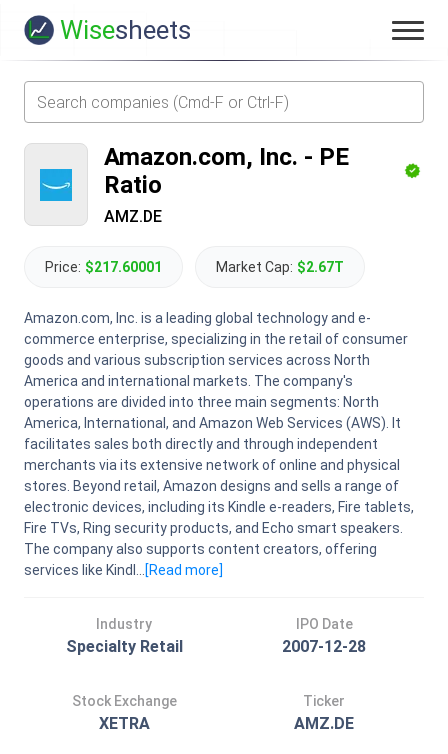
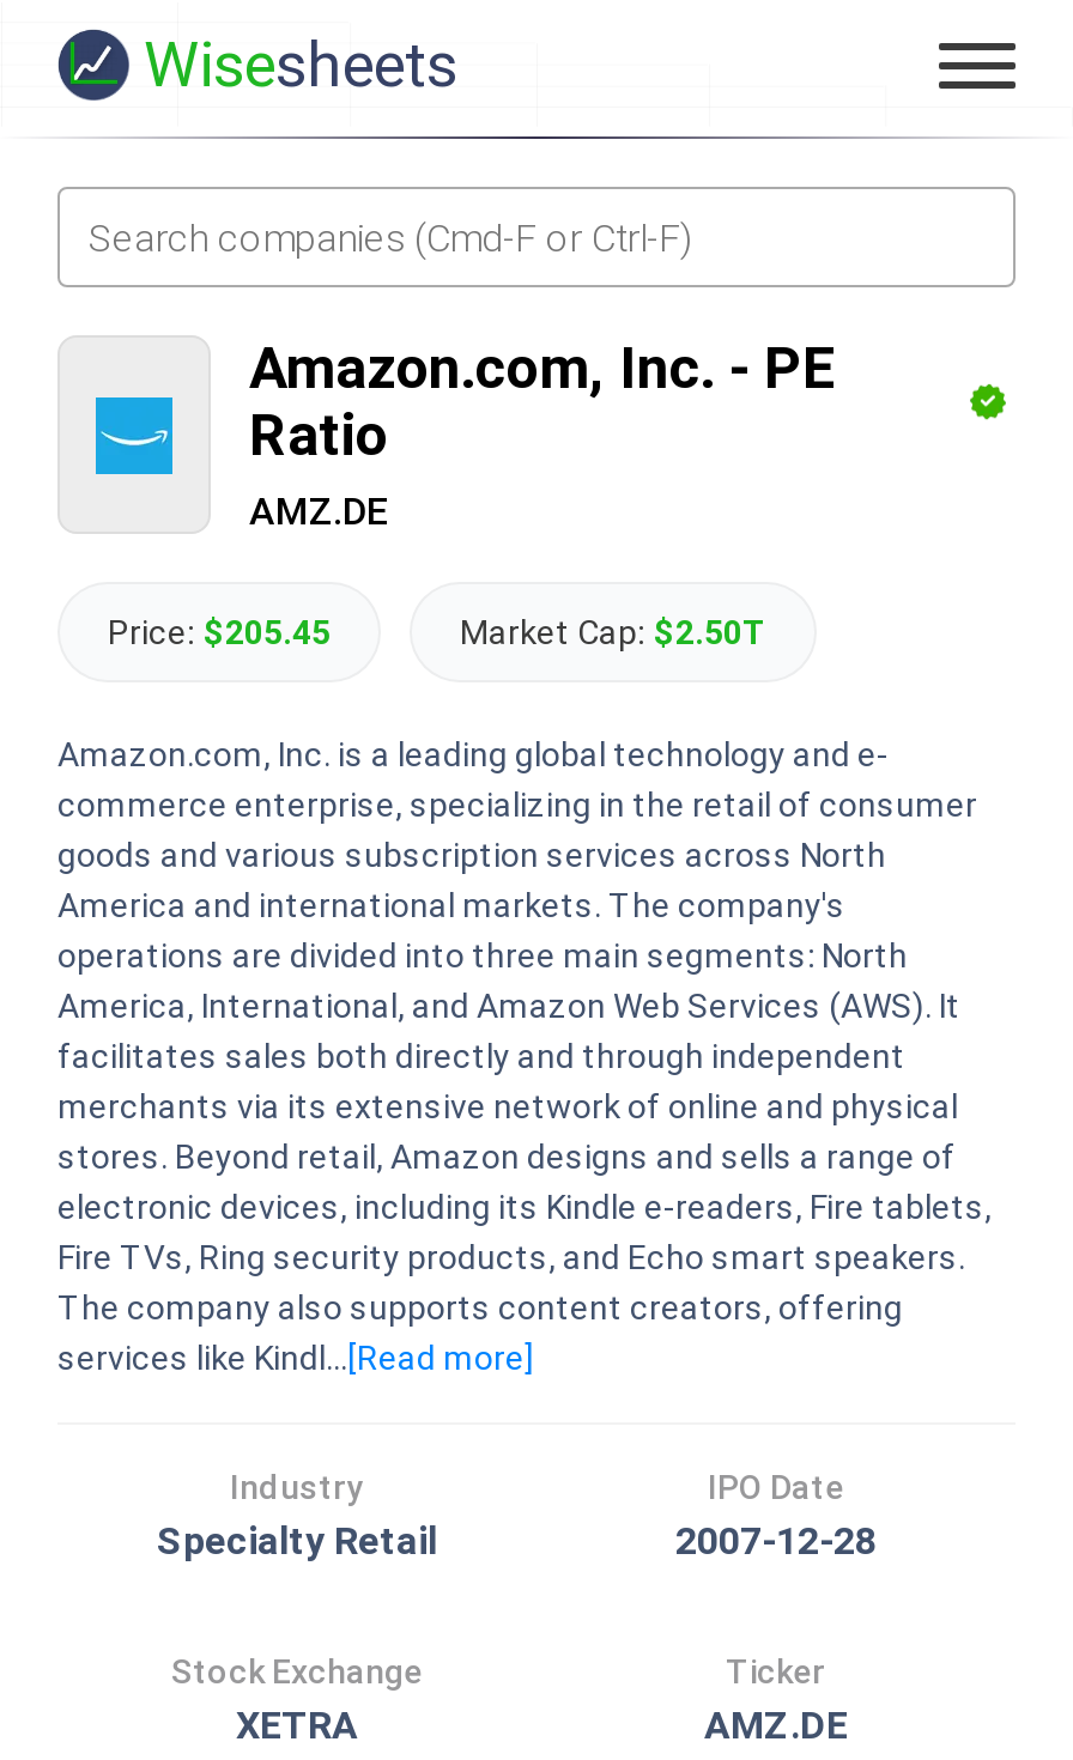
- Price: $217.60001
+ Price: $205.45

- Market Cap: $2.67T
+ Market Cap: $2.50T
